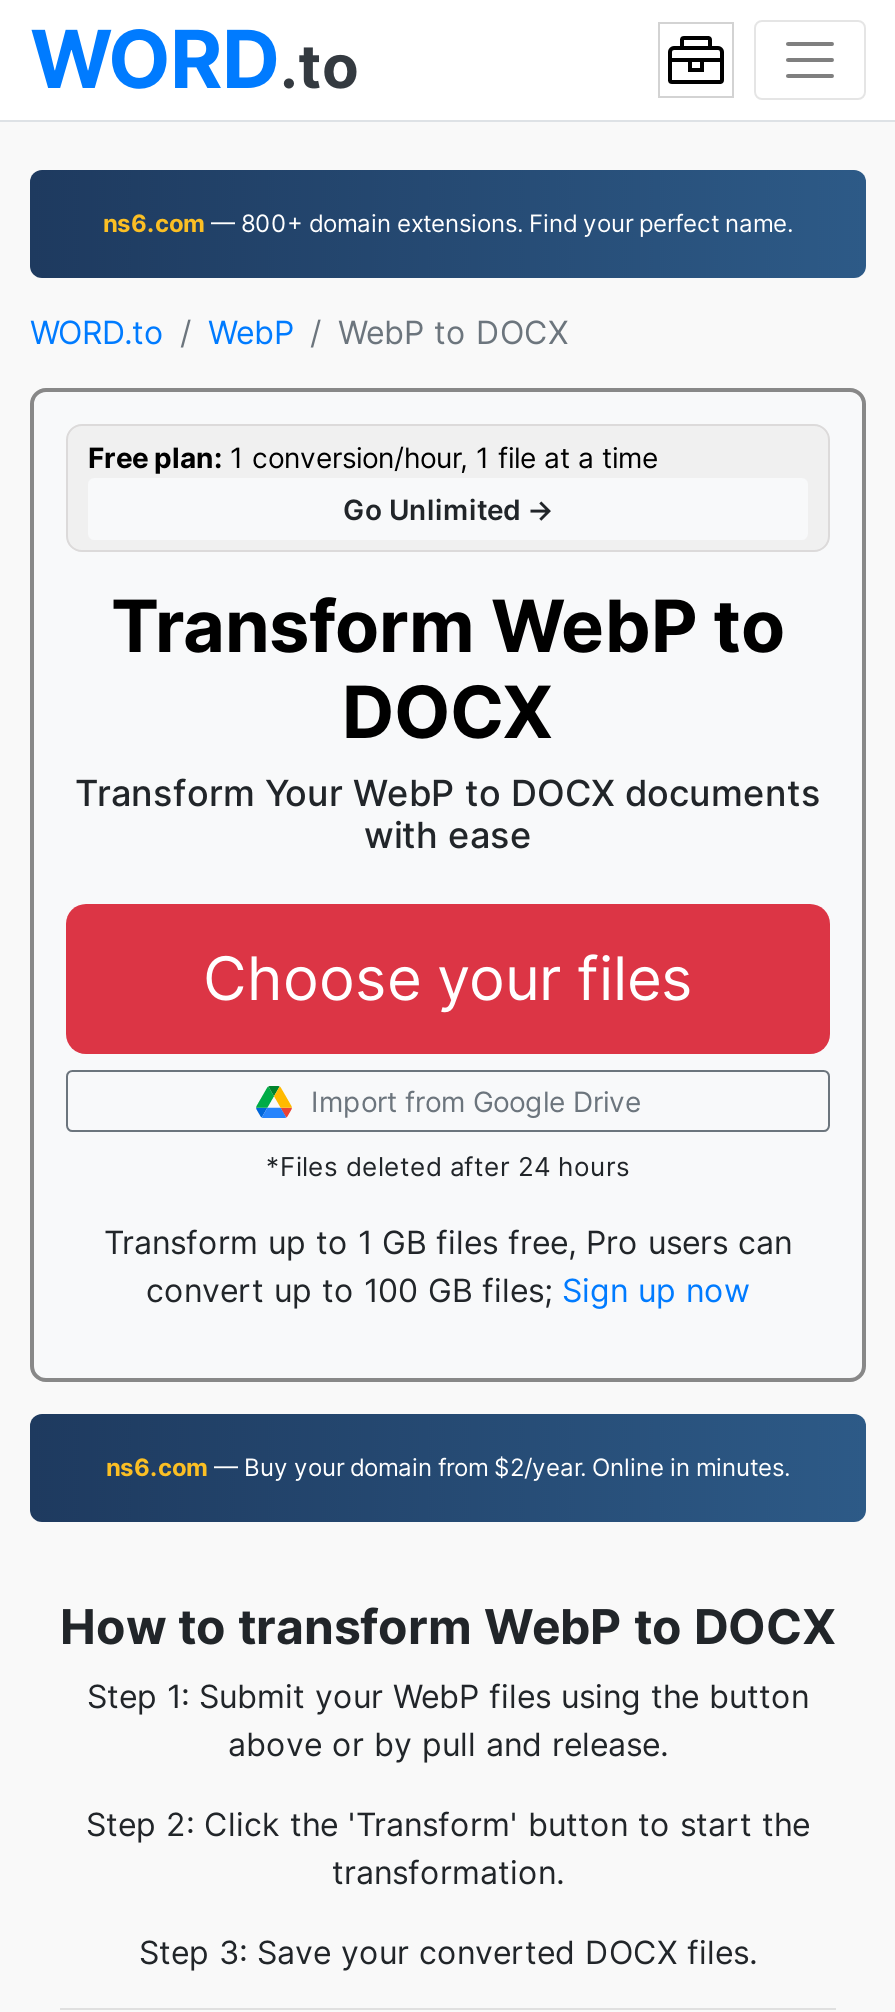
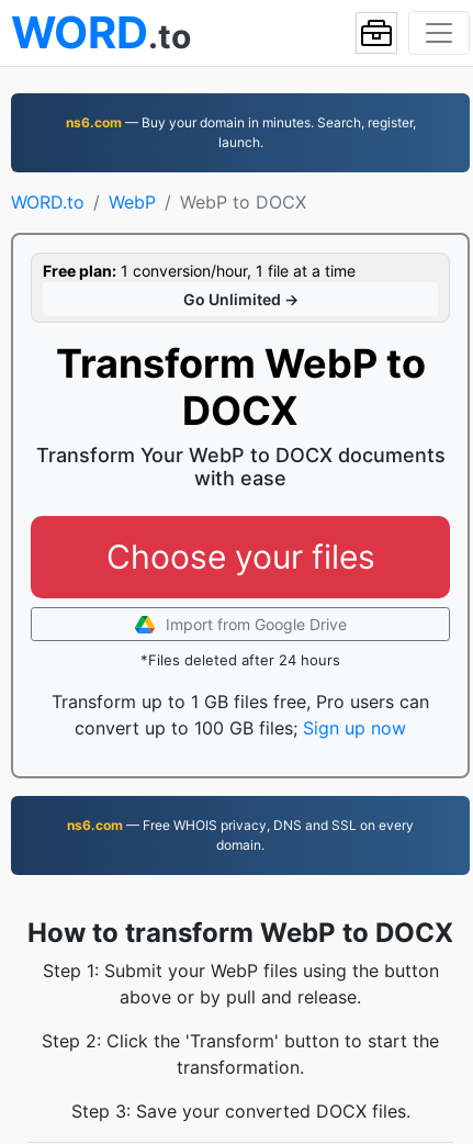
- ns6.com — 800+ domain extensions. Find your perfect name.
+ ns6.com — Buy your domain in minutes. Search, register,
+ launch.

- ns6.com — Buy your domain from $2/year. Online in minutes.
+ ns6.com — Free WHOIS privacy, DNS and SSL on every
+ domain.
